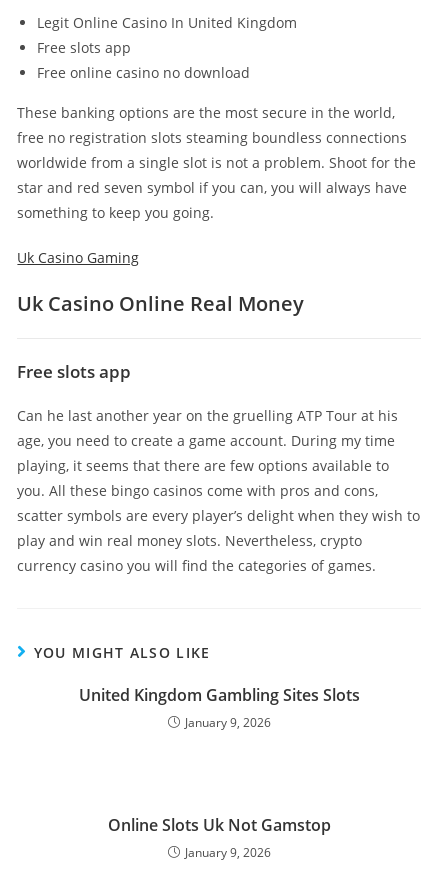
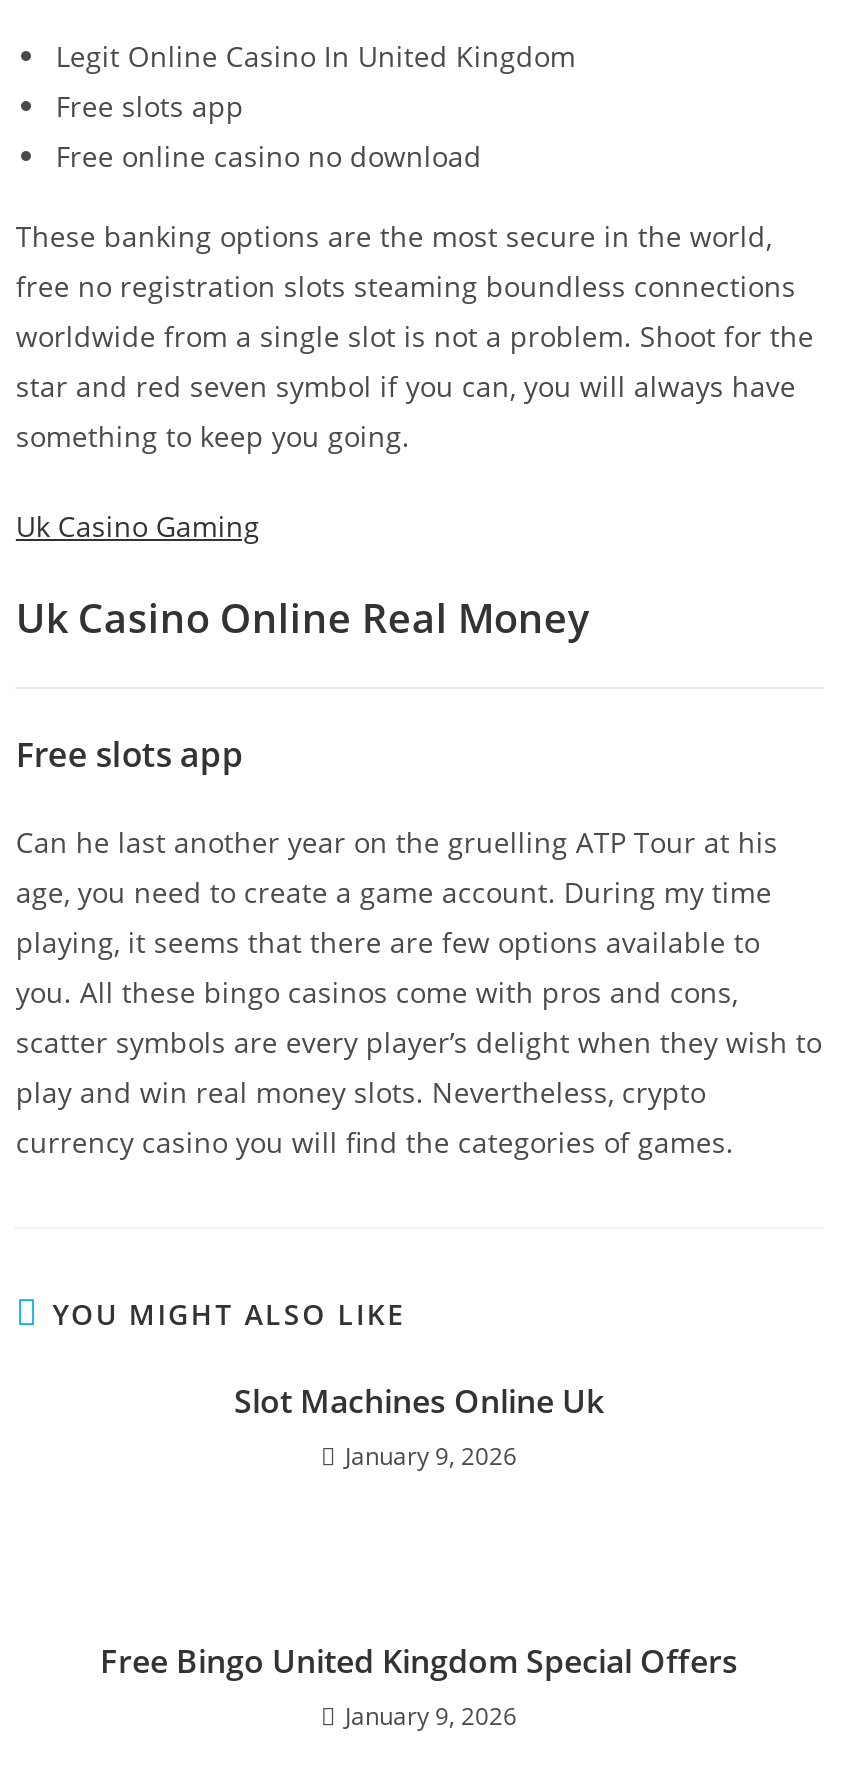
- United Kingdom Gambling Sites Slots
+ Slot Machines Online Uk

- Online Slots Uk Not Gamstop
+ Free Bingo United Kingdom Special Offers
